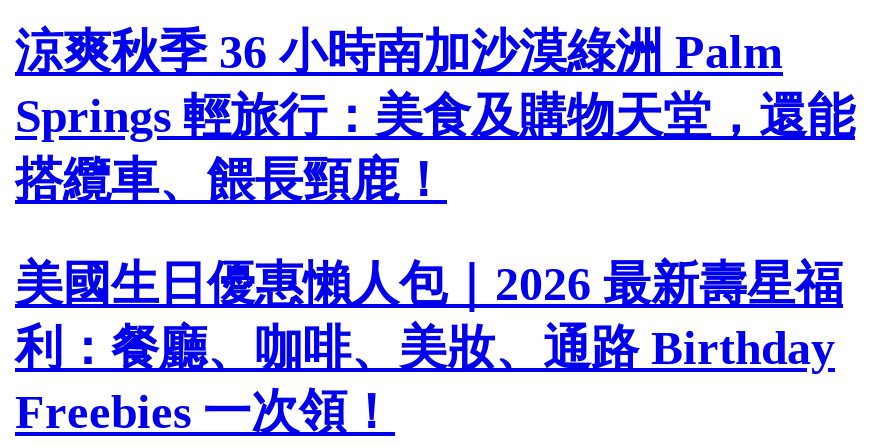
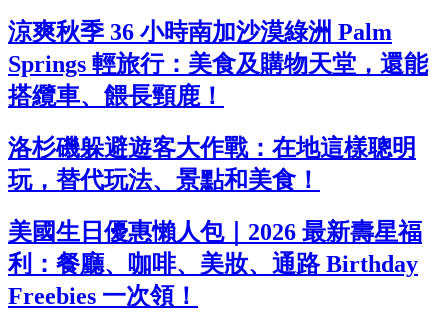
+ 洛杉磯躲避遊客大作戰：在地這樣聰明
+ 玩，替代玩法、景點和美食！
